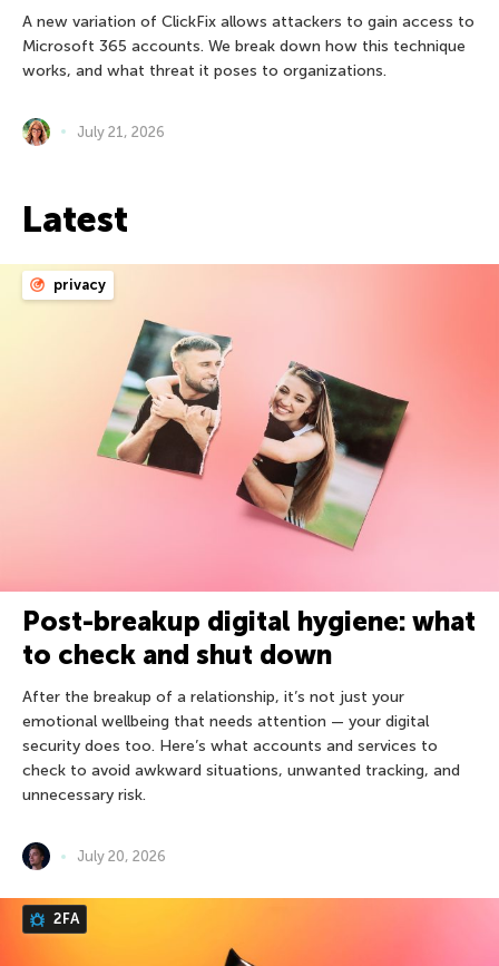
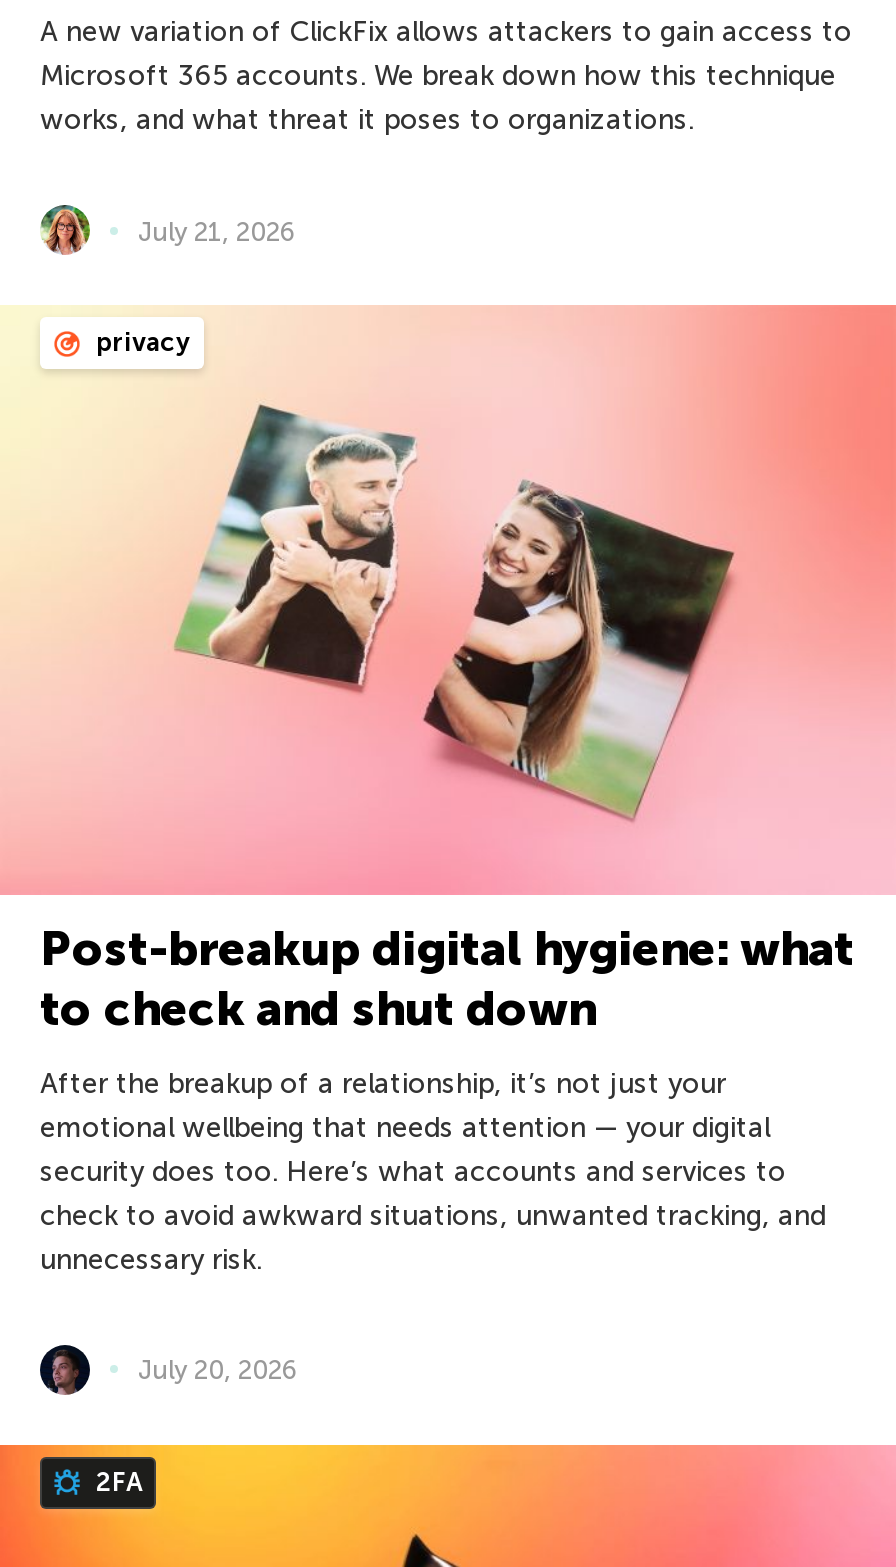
- Latest
